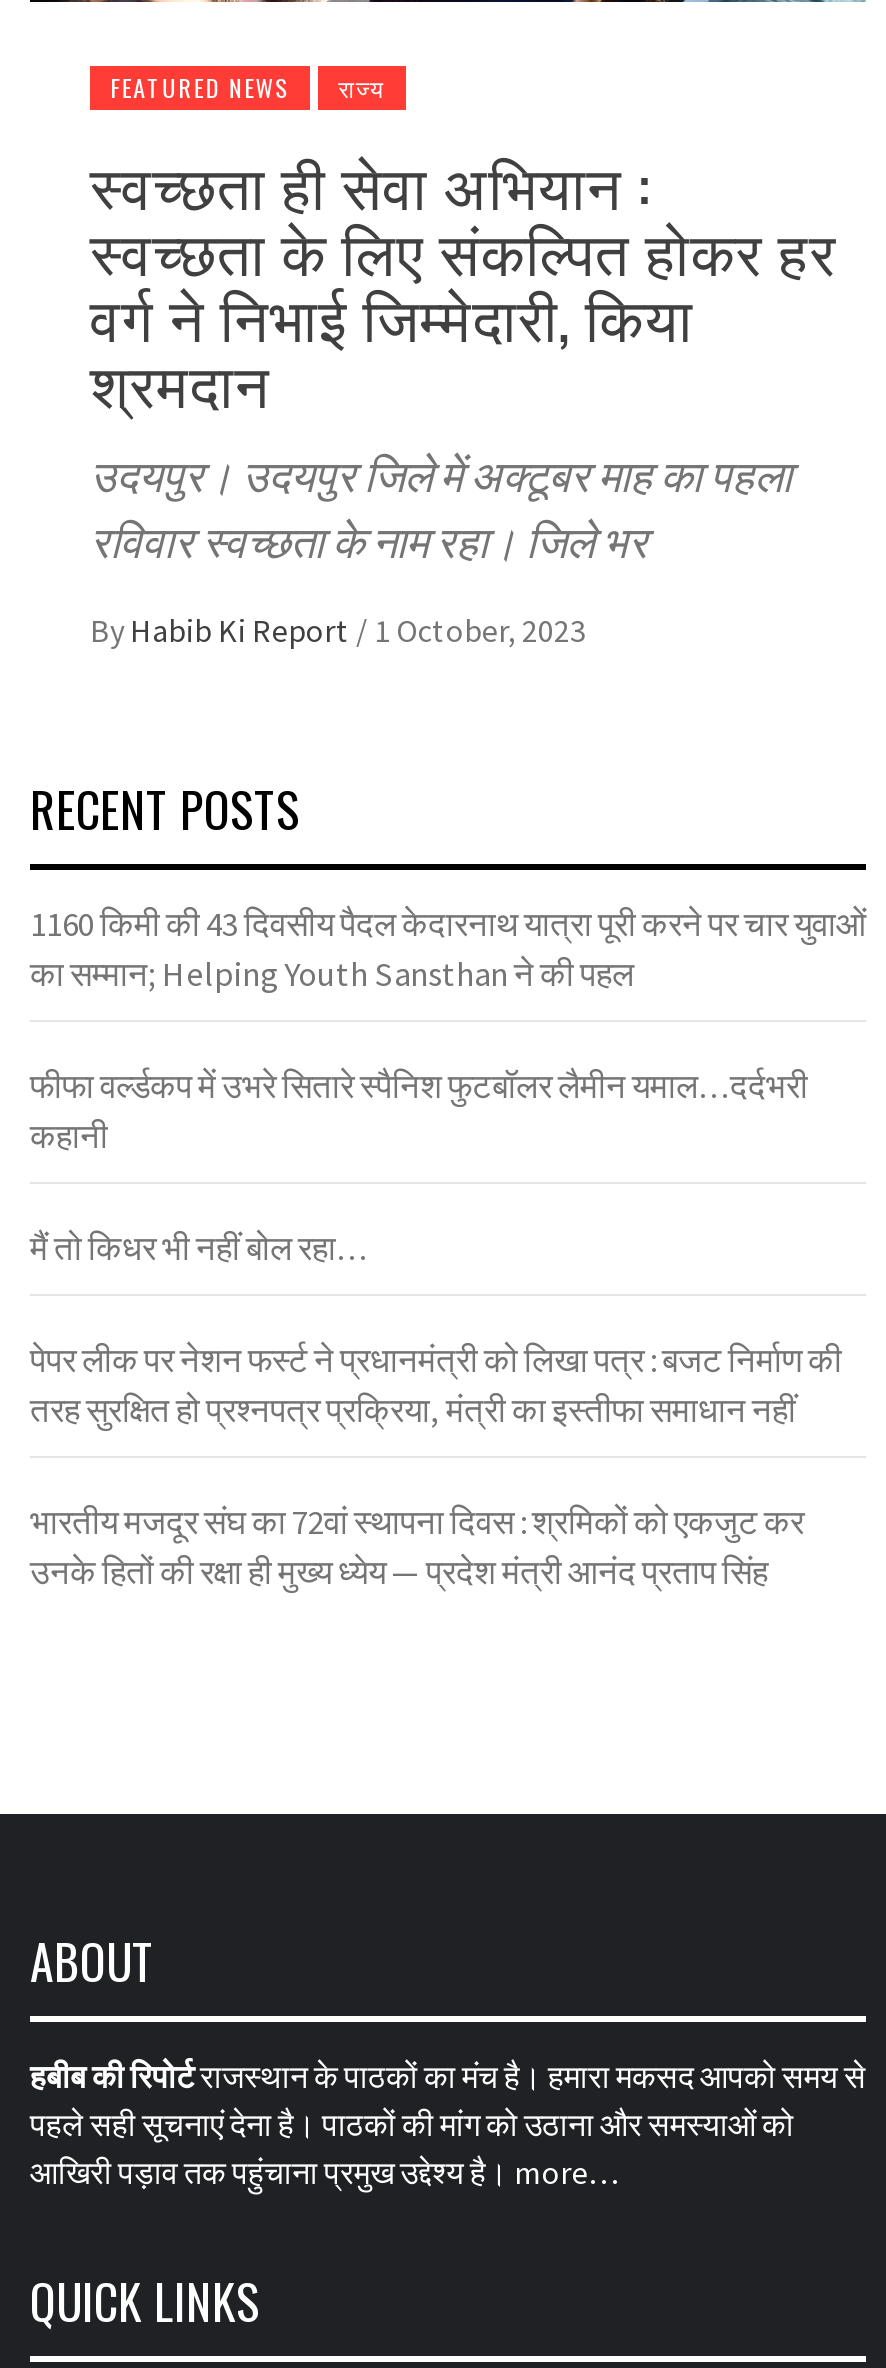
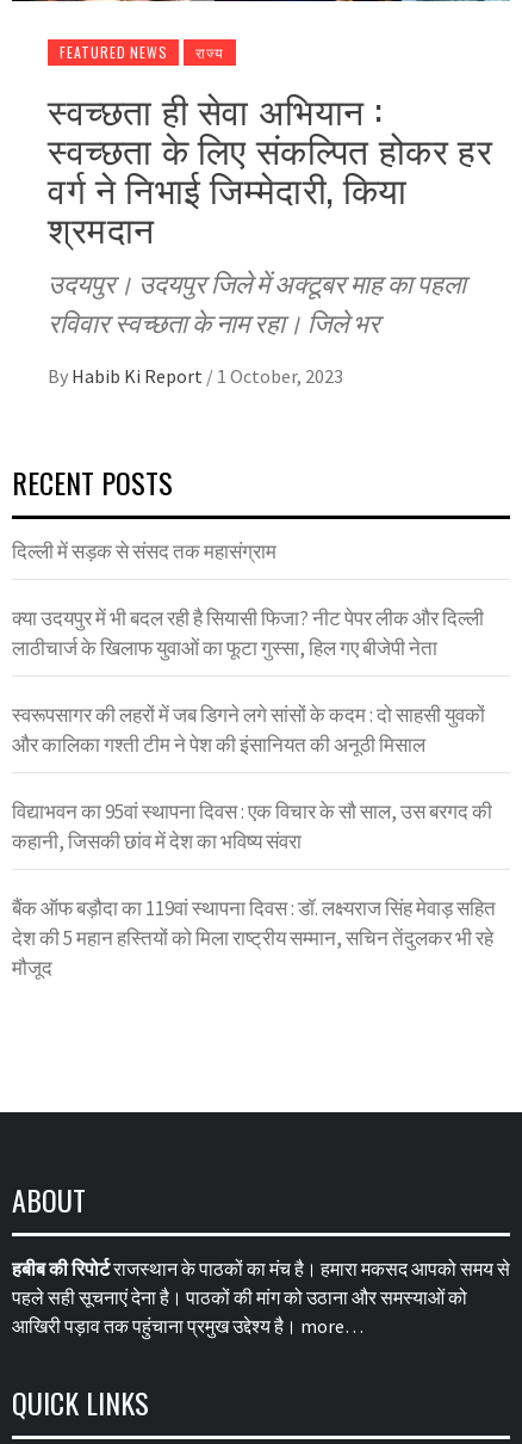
- 1160 किमी की 43 दिवसीय पैदल केदारनाथ यात्रा पूरी करने पर चार युवाओं
- का सम्मान; Helping Youth Sansthan ने की पहल
+ दिल्ली में सड़क से संसद तक महासंग्राम

- फीफा वर्ल्डकप में उभरे सितारे स्पैनिश फुटबॉलर लैमीन यमाल…दर्दभरी
- कहानी
+ क्या उदयपुर में भी बदल रही है सियासी फिजा? नीट पेपर लीक और दिल्ली
+ लाठीचार्ज के खिलाफ युवाओं का फूटा गुस्सा, हिल गए बीजेपी नेता

- मैं तो किधर भी नहीं बोल रहा…
+ स्वरूपसागर की लहरों में जब डिगने लगे सांसों के कदम : दो साहसी युवकों
+ और कालिका गश्ती टीम ने पेश की इंसानियत की अनूठी मिसाल

- पेपर लीक पर नेशन फर्स्ट ने प्रधानमंत्री को लिखा पत्र : बजट निर्माण की
- तरह सुरक्षित हो प्रश्नपत्र प्रक्रिया, मंत्री का इस्तीफा समाधान नहीं
+ विद्याभवन का 95वां स्थापना दिवस : एक विचार के सौ साल, उस बरगद की
+ कहानी, जिसकी छांव में देश का भविष्य संवरा

- भारतीय मजदूर संघ का 72वां स्थापना दिवस : श्रमिकों को एकजुट कर
- उनके हितों की रक्षा ही मुख्य ध्येय — प्रदेश मंत्री आनंद प्रताप सिंह
+ बैंक ऑफ बड़ौदा का 119वां स्थापना दिवस : डॉ. लक्ष्यराज सिंह मेवाड़ सहित
+ देश की 5 महान हस्तियों को मिला राष्ट्रीय सम्मान, सचिन तेंदुलकर भी रहे
+ मौजूद
